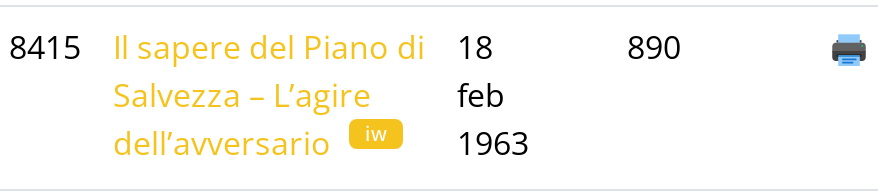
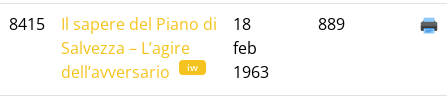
- 890
+ 889
